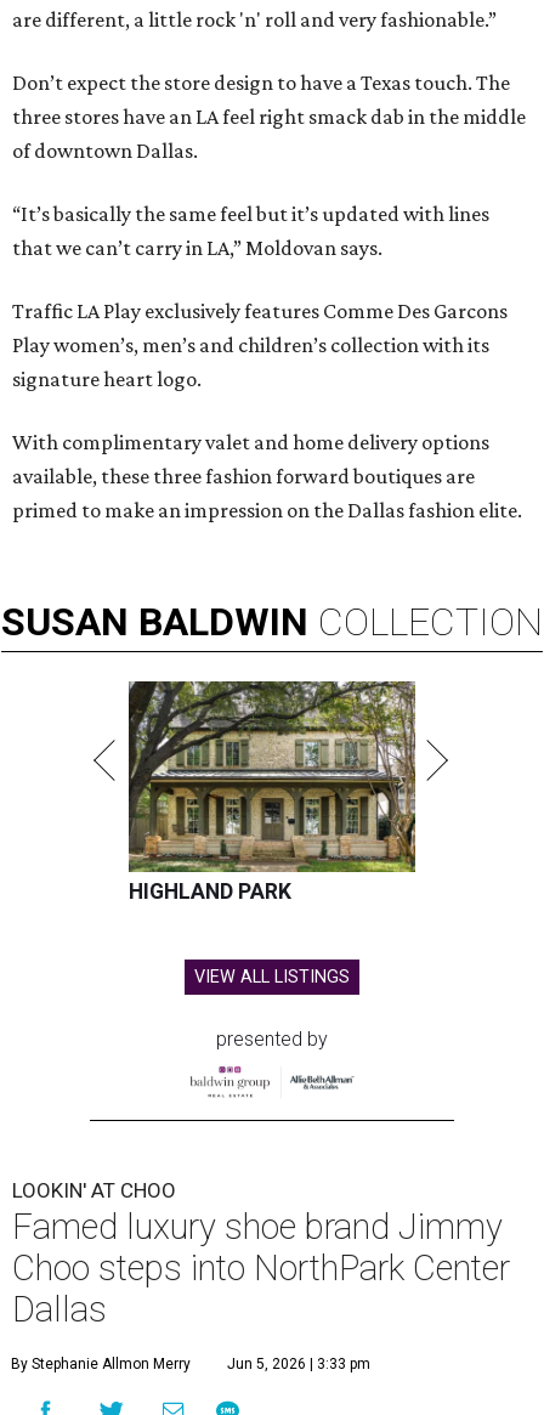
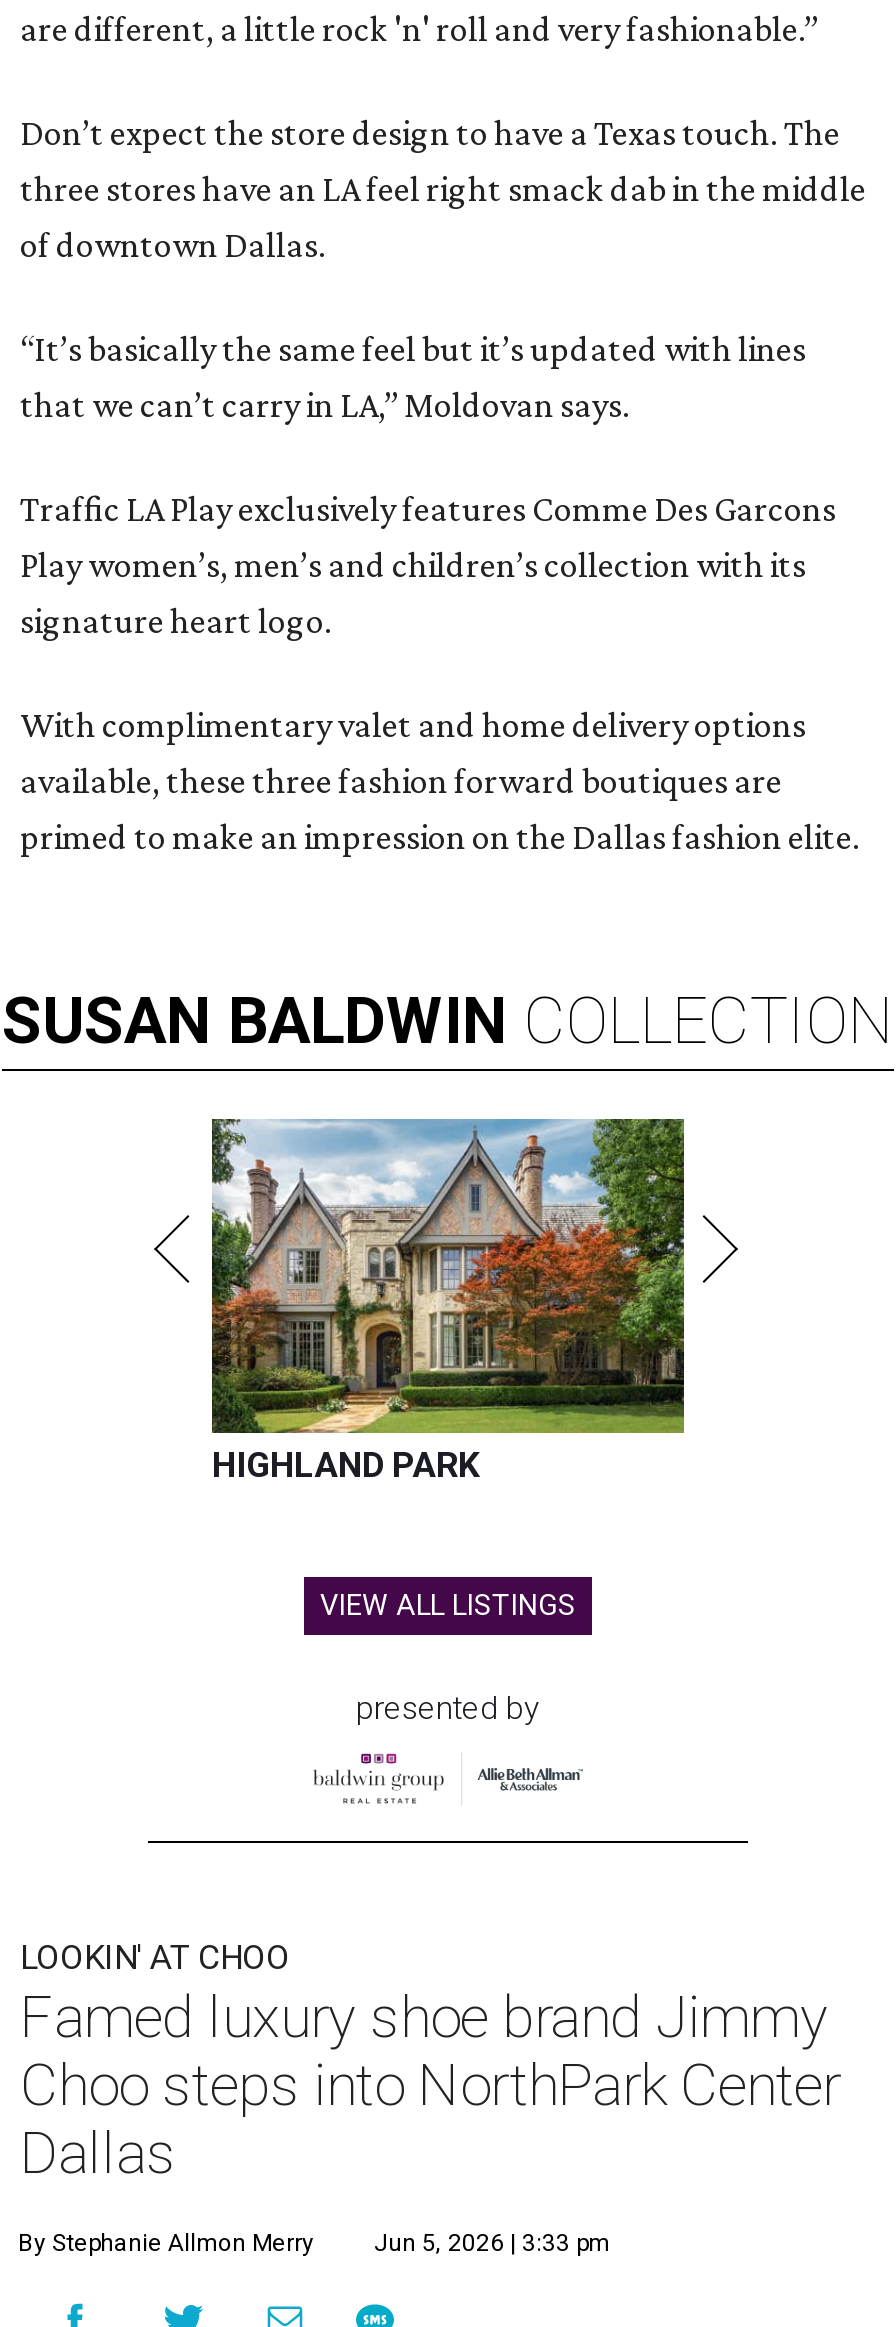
- [image]
+ [image]
